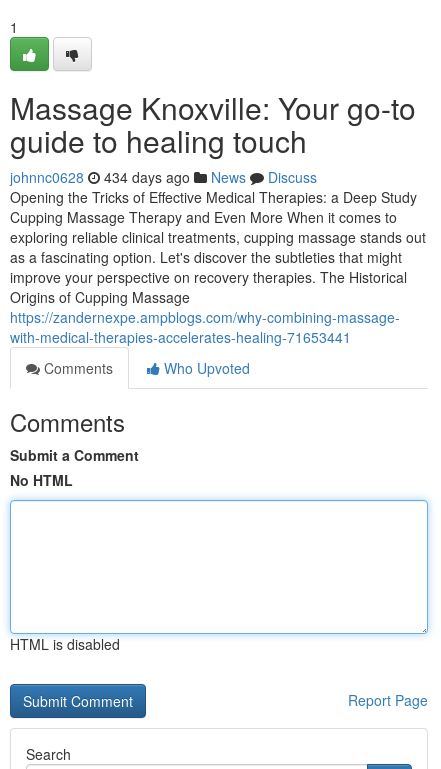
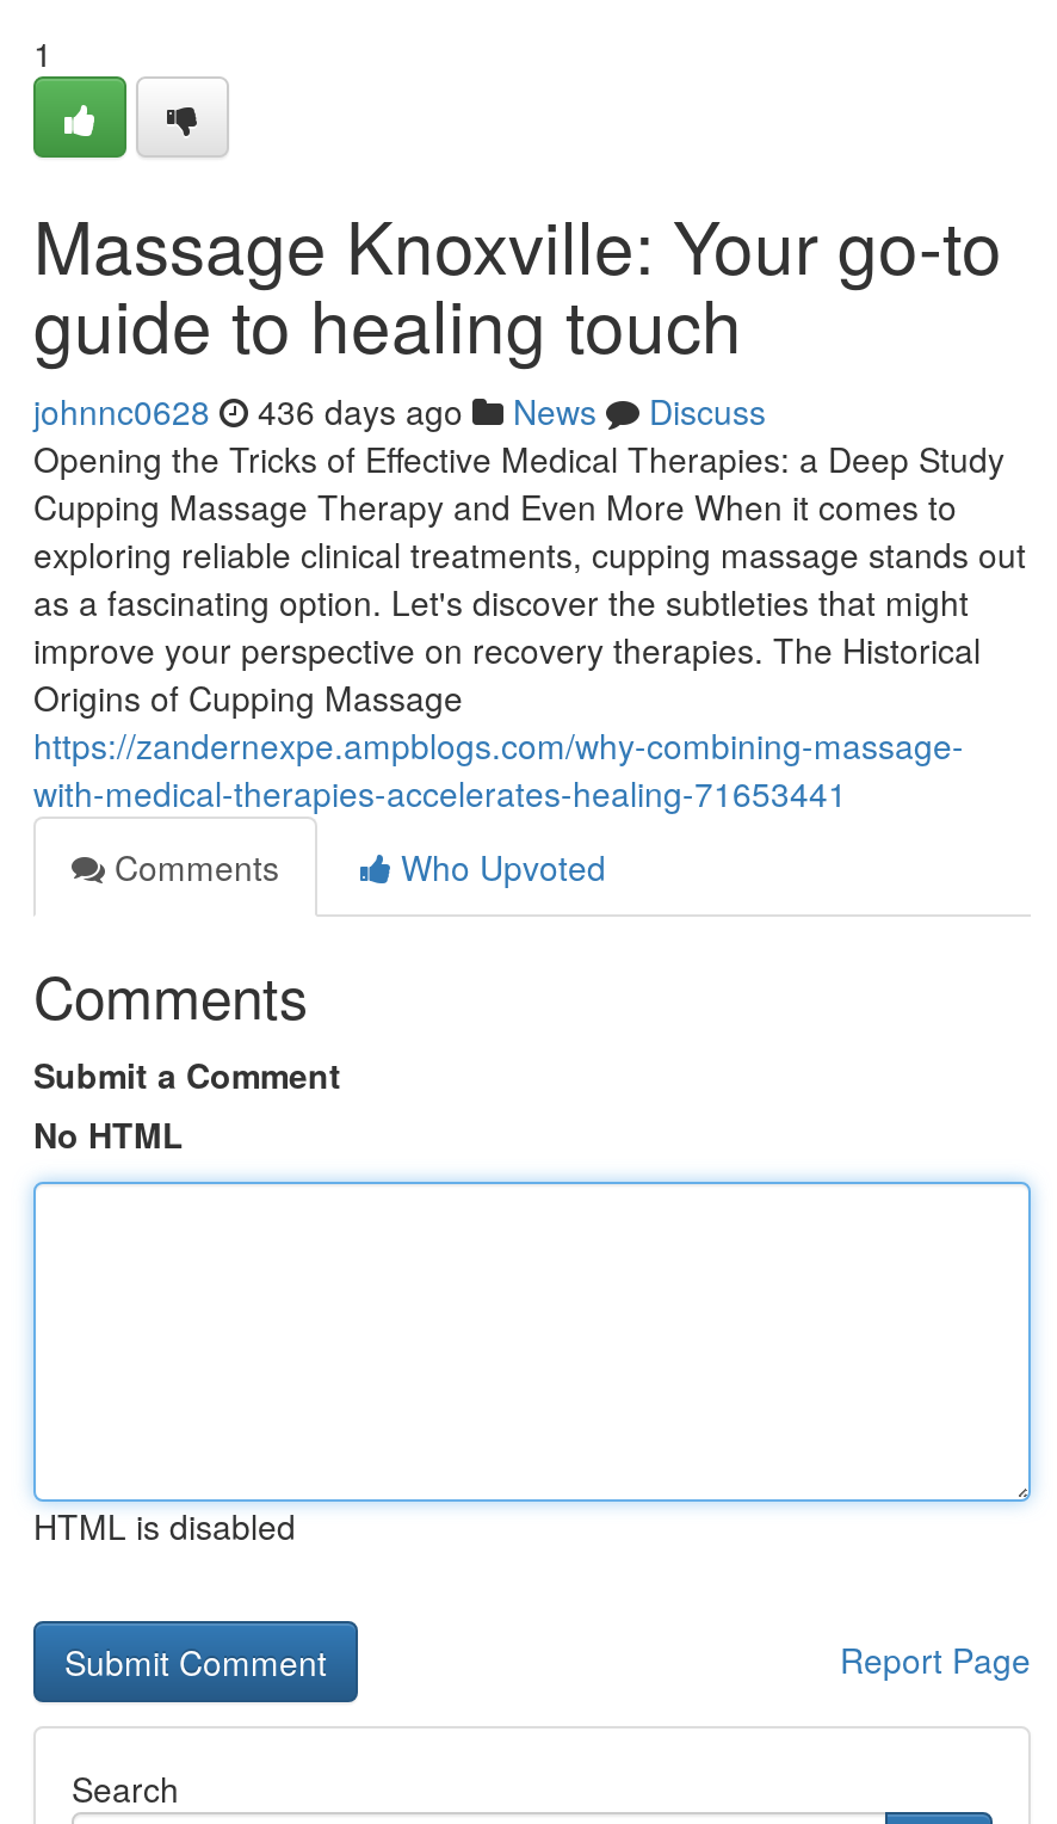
- johnnc0628 434 days ago News Discuss
+ johnnc0628 436 days ago News Discuss
